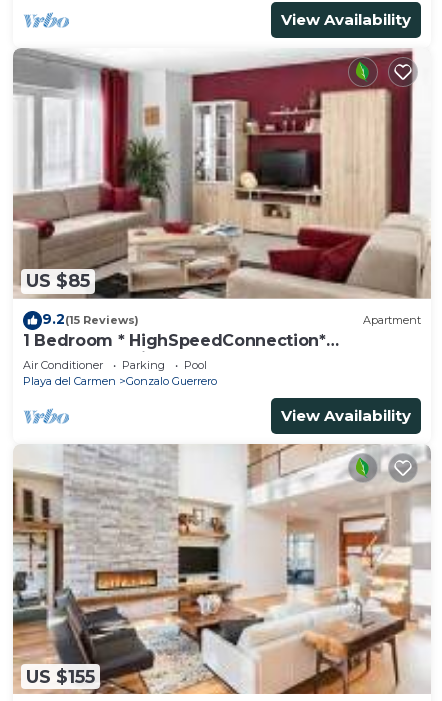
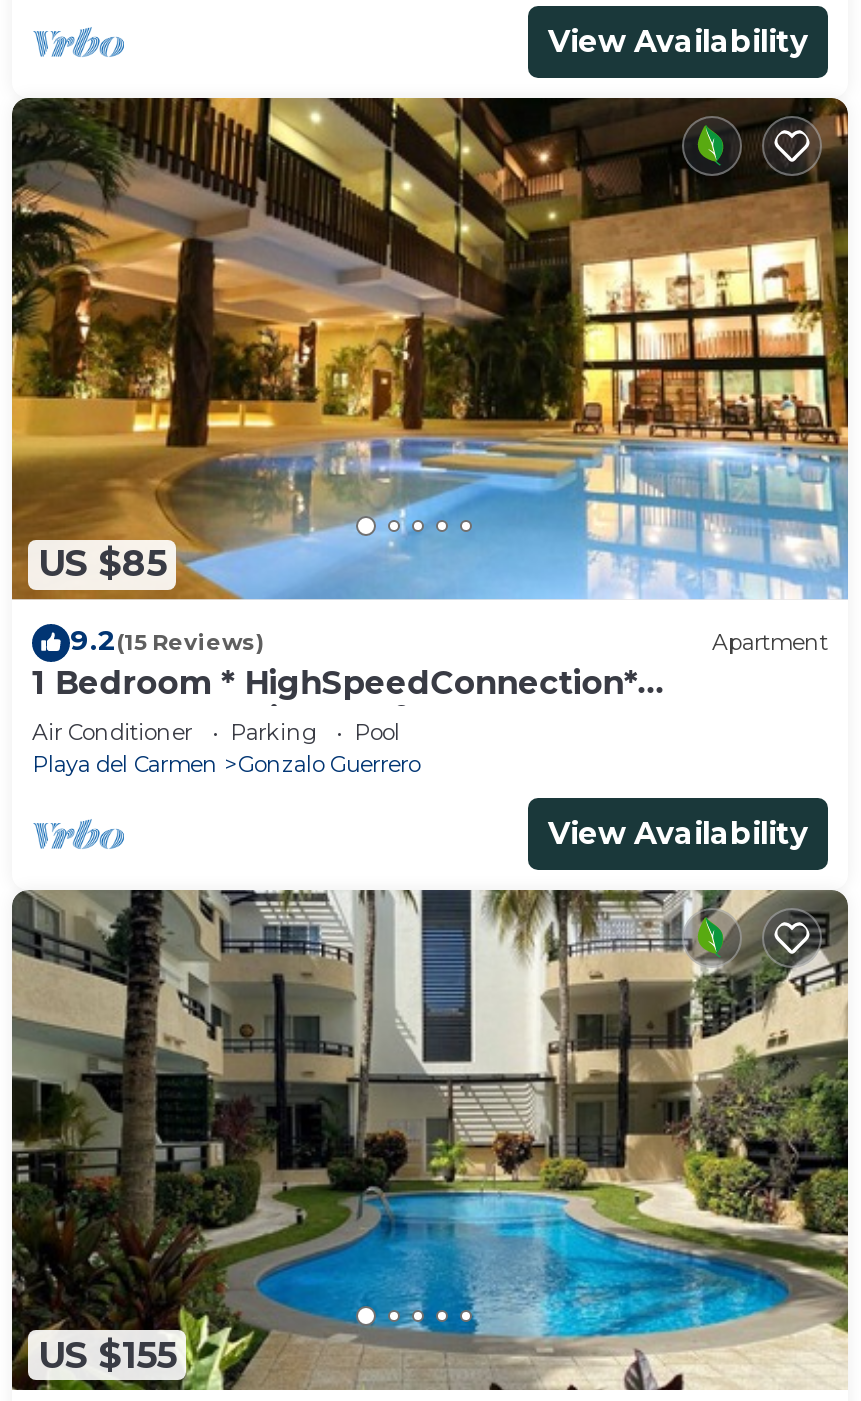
- [image]
+ [image]

- [image]
+ [image]
